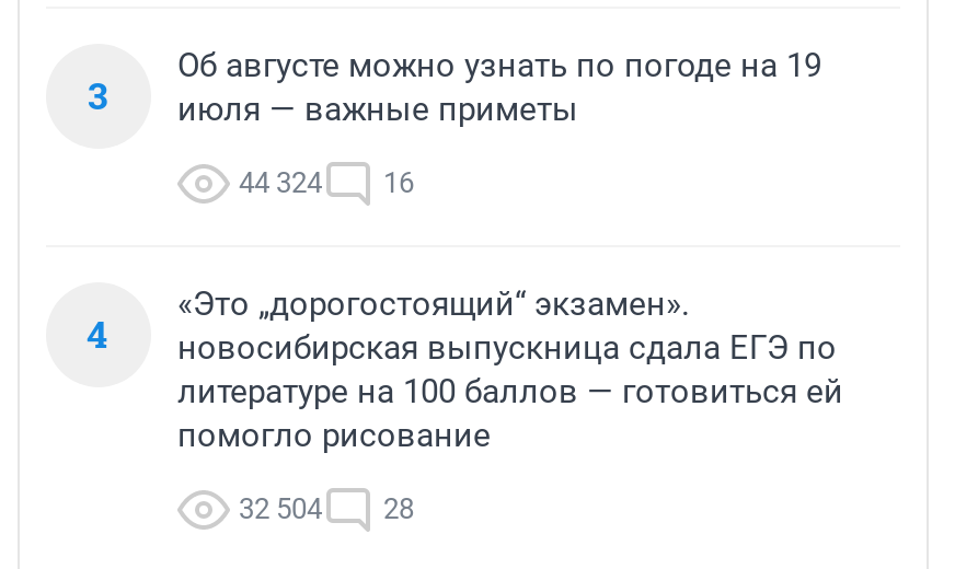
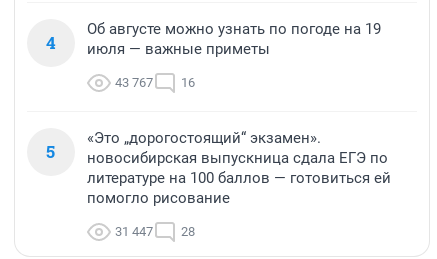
- 3 июля — важные приметы
+ 4 июля — важные приметы

- 44 324 16
+ 43 767 16

- 4 новосибирская выпускница сдала ЕГЭ по
+ 5 новосибирская выпускница сдала ЕГЭ по

- 32 504 28
+ 31 447 28
